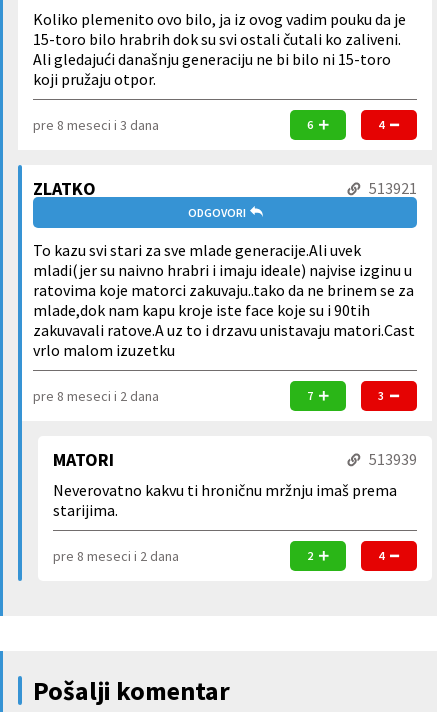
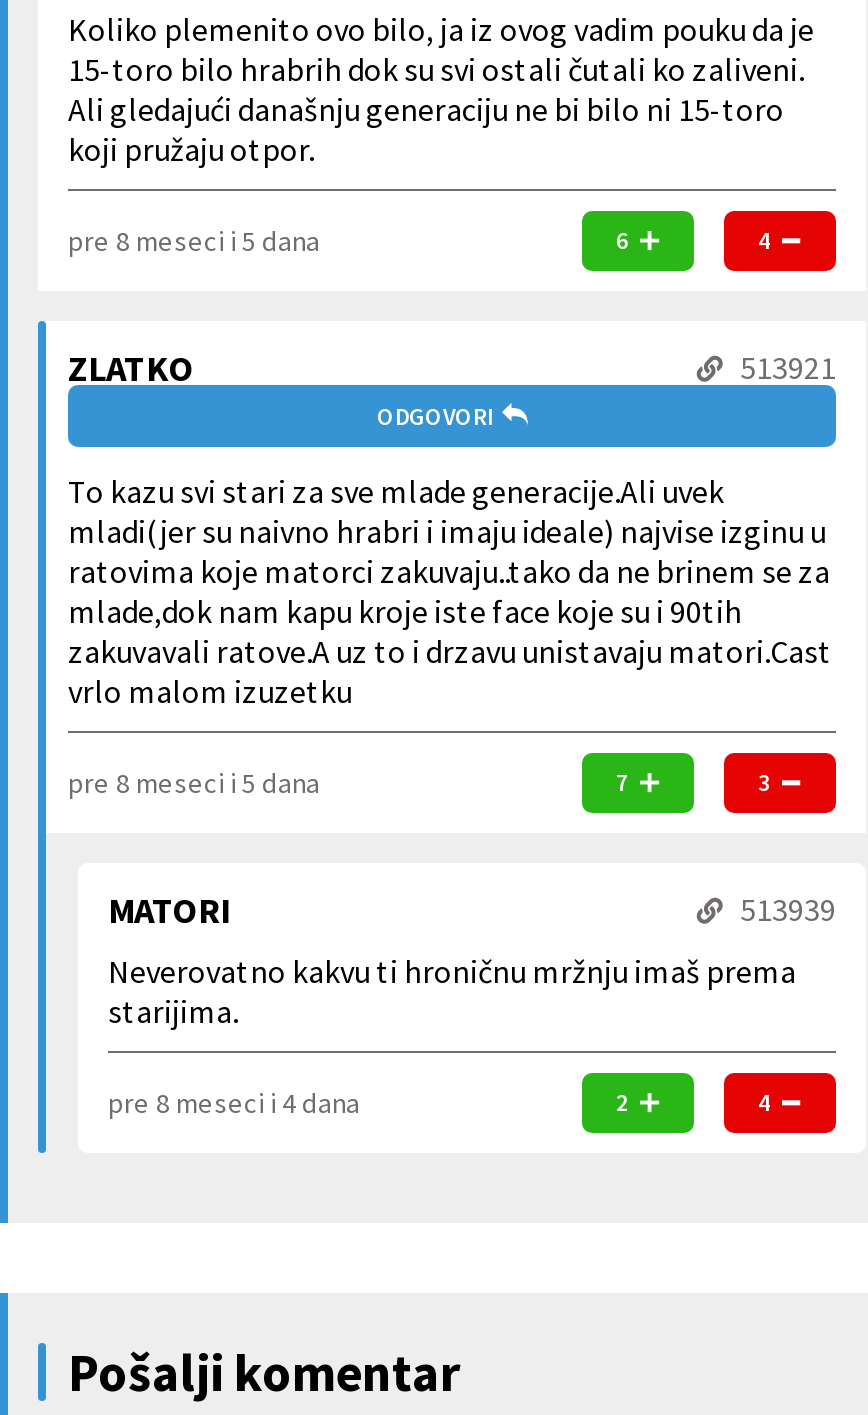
- pre 8 meseci i 3 dana
+ pre 8 meseci i 5 dana

- pre 8 meseci i 2 dana
+ pre 8 meseci i 5 dana

- pre 8 meseci i 2 dana
+ pre 8 meseci i 4 dana
